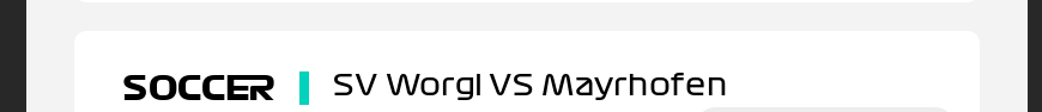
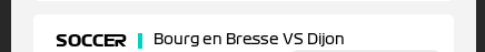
- SV Worgl VS Mayrhofen
+ Bourg en Bresse VS Dijon
